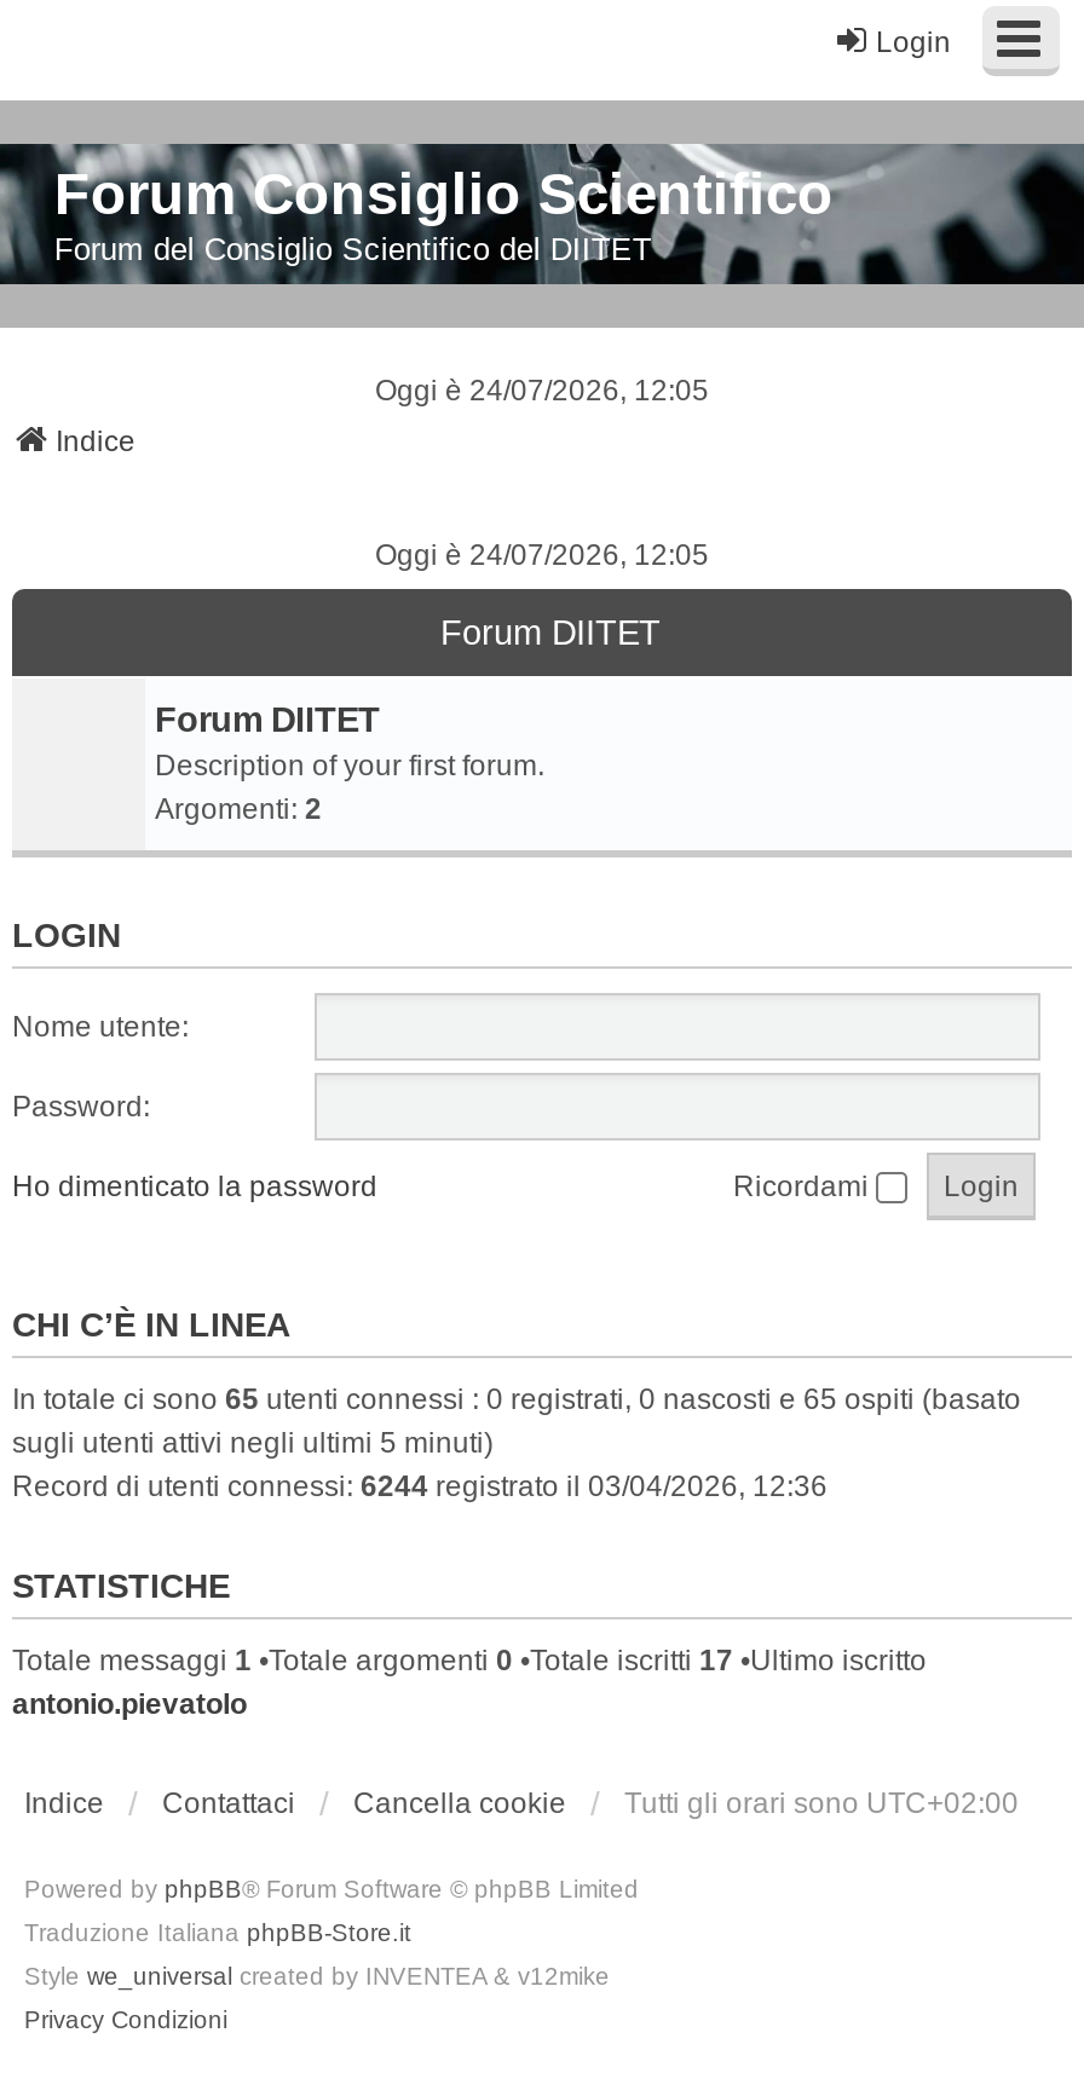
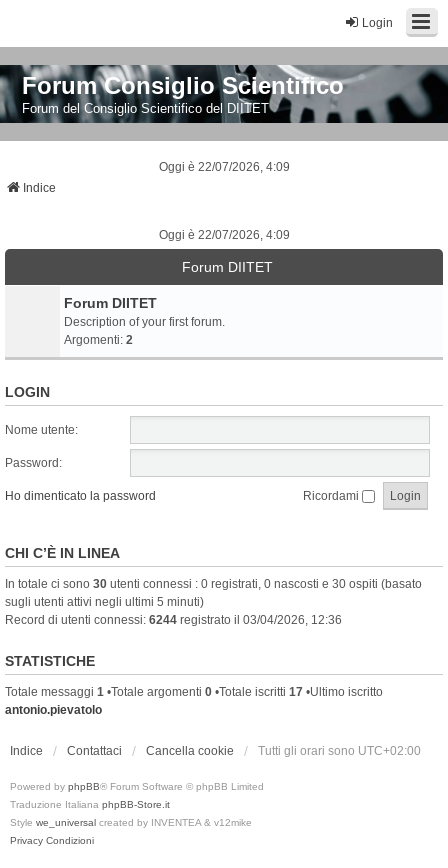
- Oggi è 24/07/2026, 12:05
+ Oggi è 22/07/2026, 4:09

- Oggi è 24/07/2026, 12:05
+ Oggi è 22/07/2026, 4:09

- In totale ci sono 65 utenti connessi : 0 registrati, 0 nascosti e 65 ospiti (basato
+ In totale ci sono 30 utenti connessi : 0 registrati, 0 nascosti e 30 ospiti (basato
